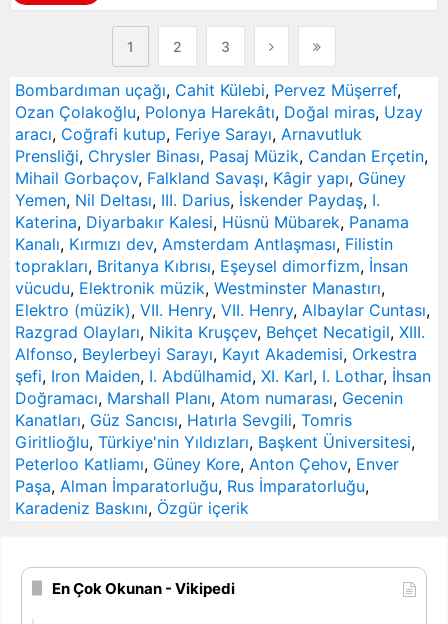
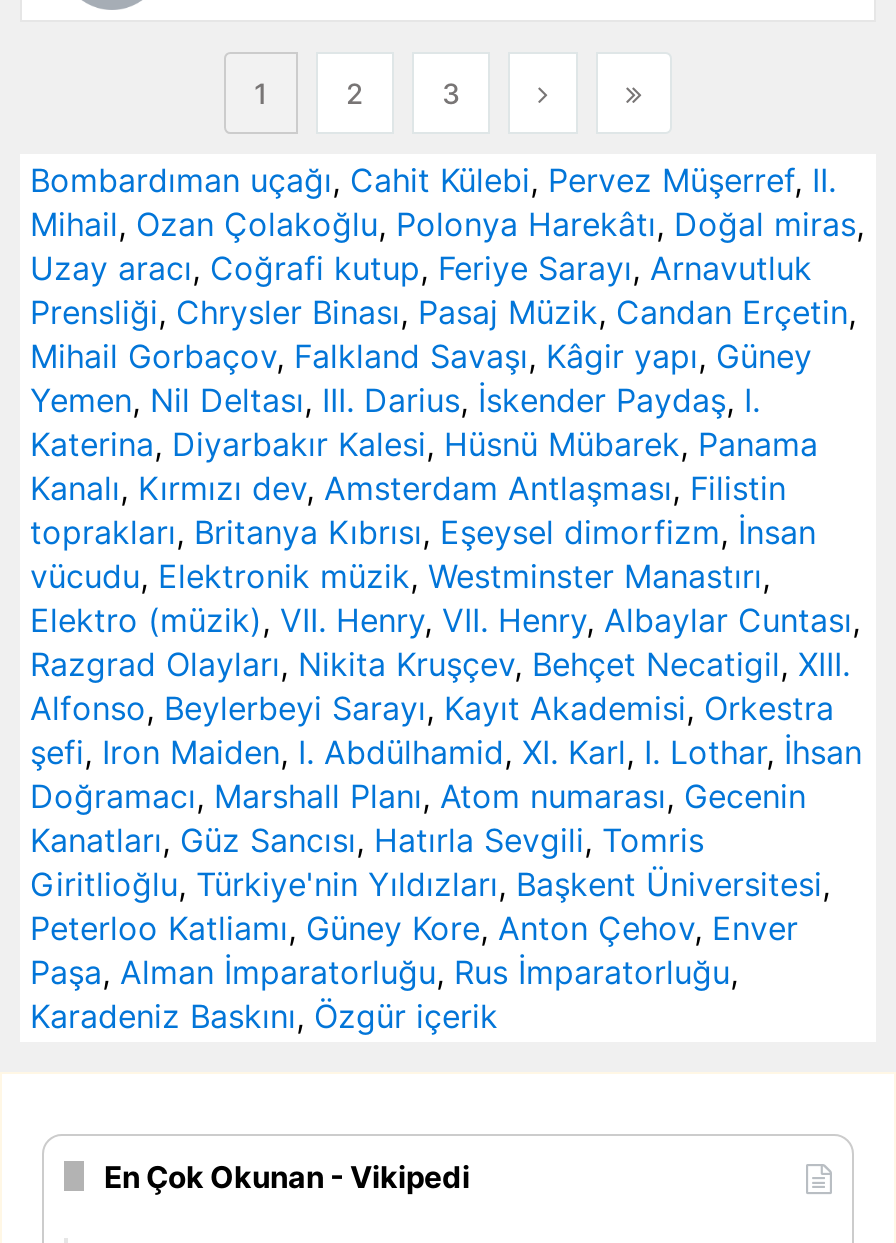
- Bombardıman uçağı, Cahit Külebi, Pervez Müşerref,
- Ozan Çolakoğlu, Polonya Harekâtı, Doğal miras, Uzay
- aracı, Coğrafi kutup, Feriye Sarayı, Arnavutluk
+ Bombardıman uçağı, Cahit Külebi, Pervez Müşerref, II.
+ Mihail, Ozan Çolakoğlu, Polonya Harekâtı, Doğal miras,
+ Uzay aracı, Coğrafi kutup, Feriye Sarayı, Arnavutluk
